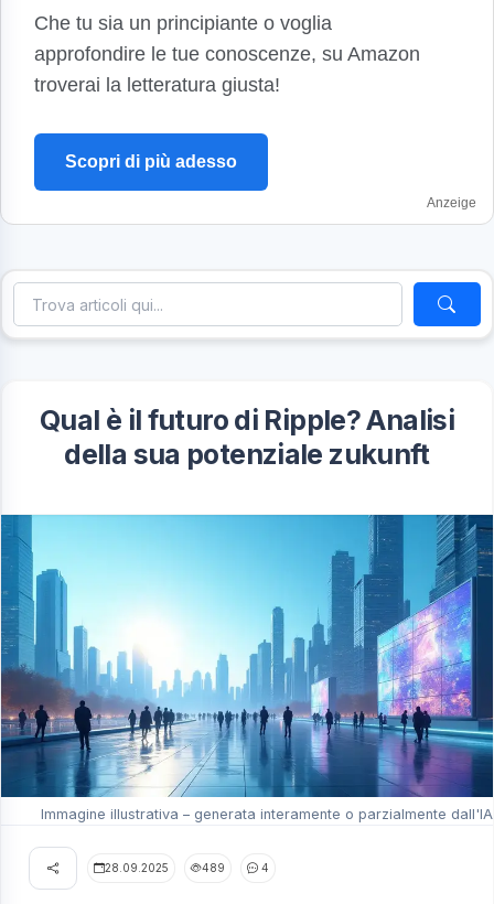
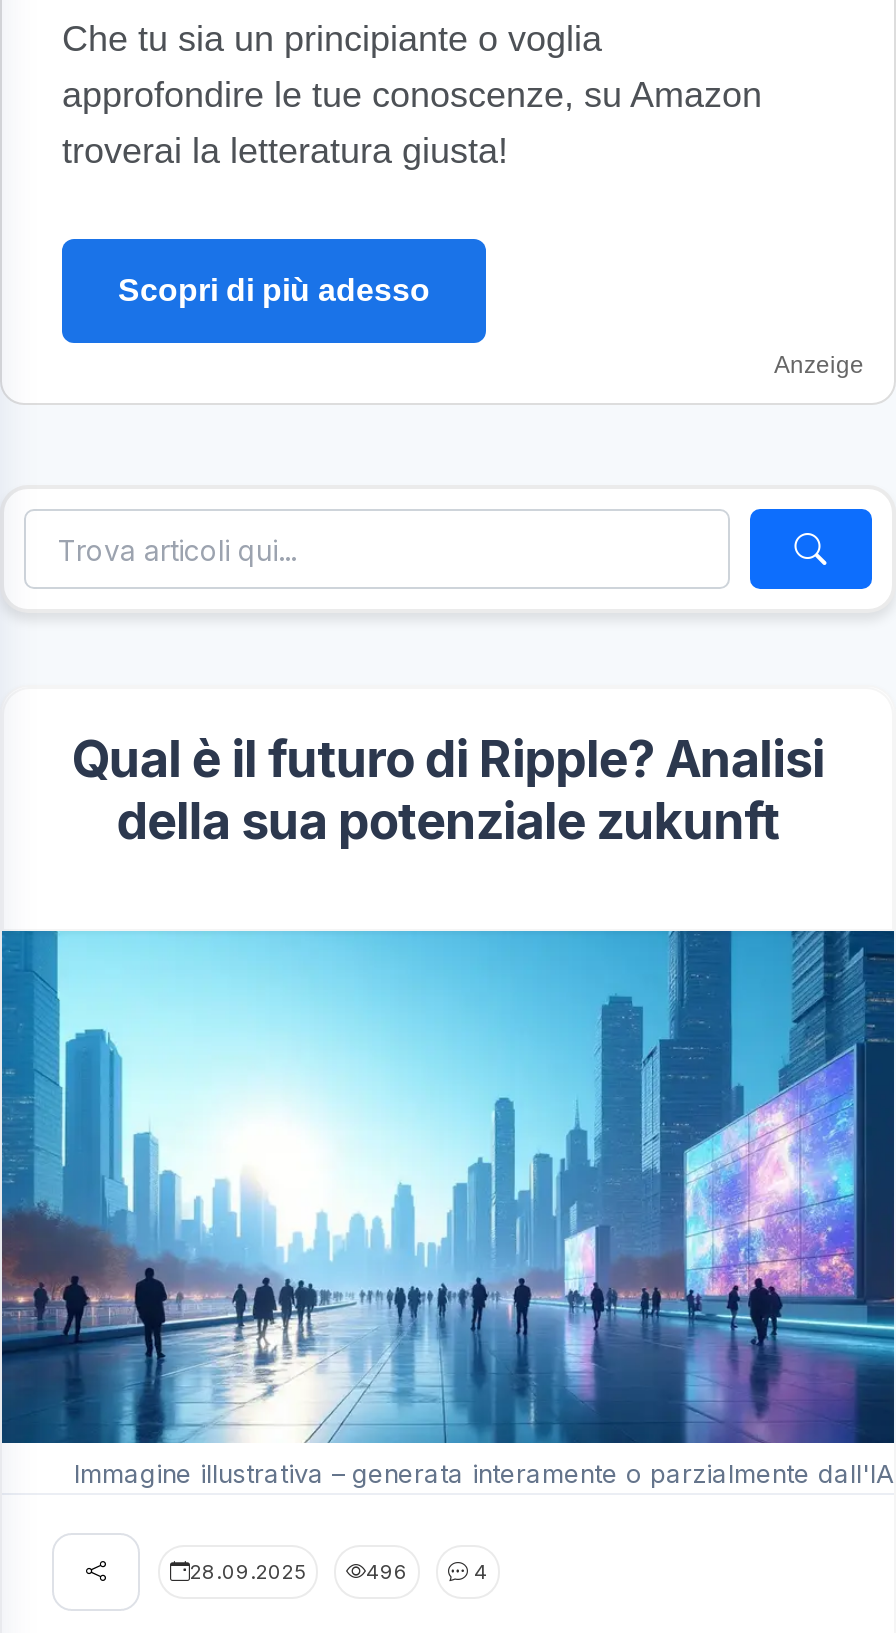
- 489
+ 496
